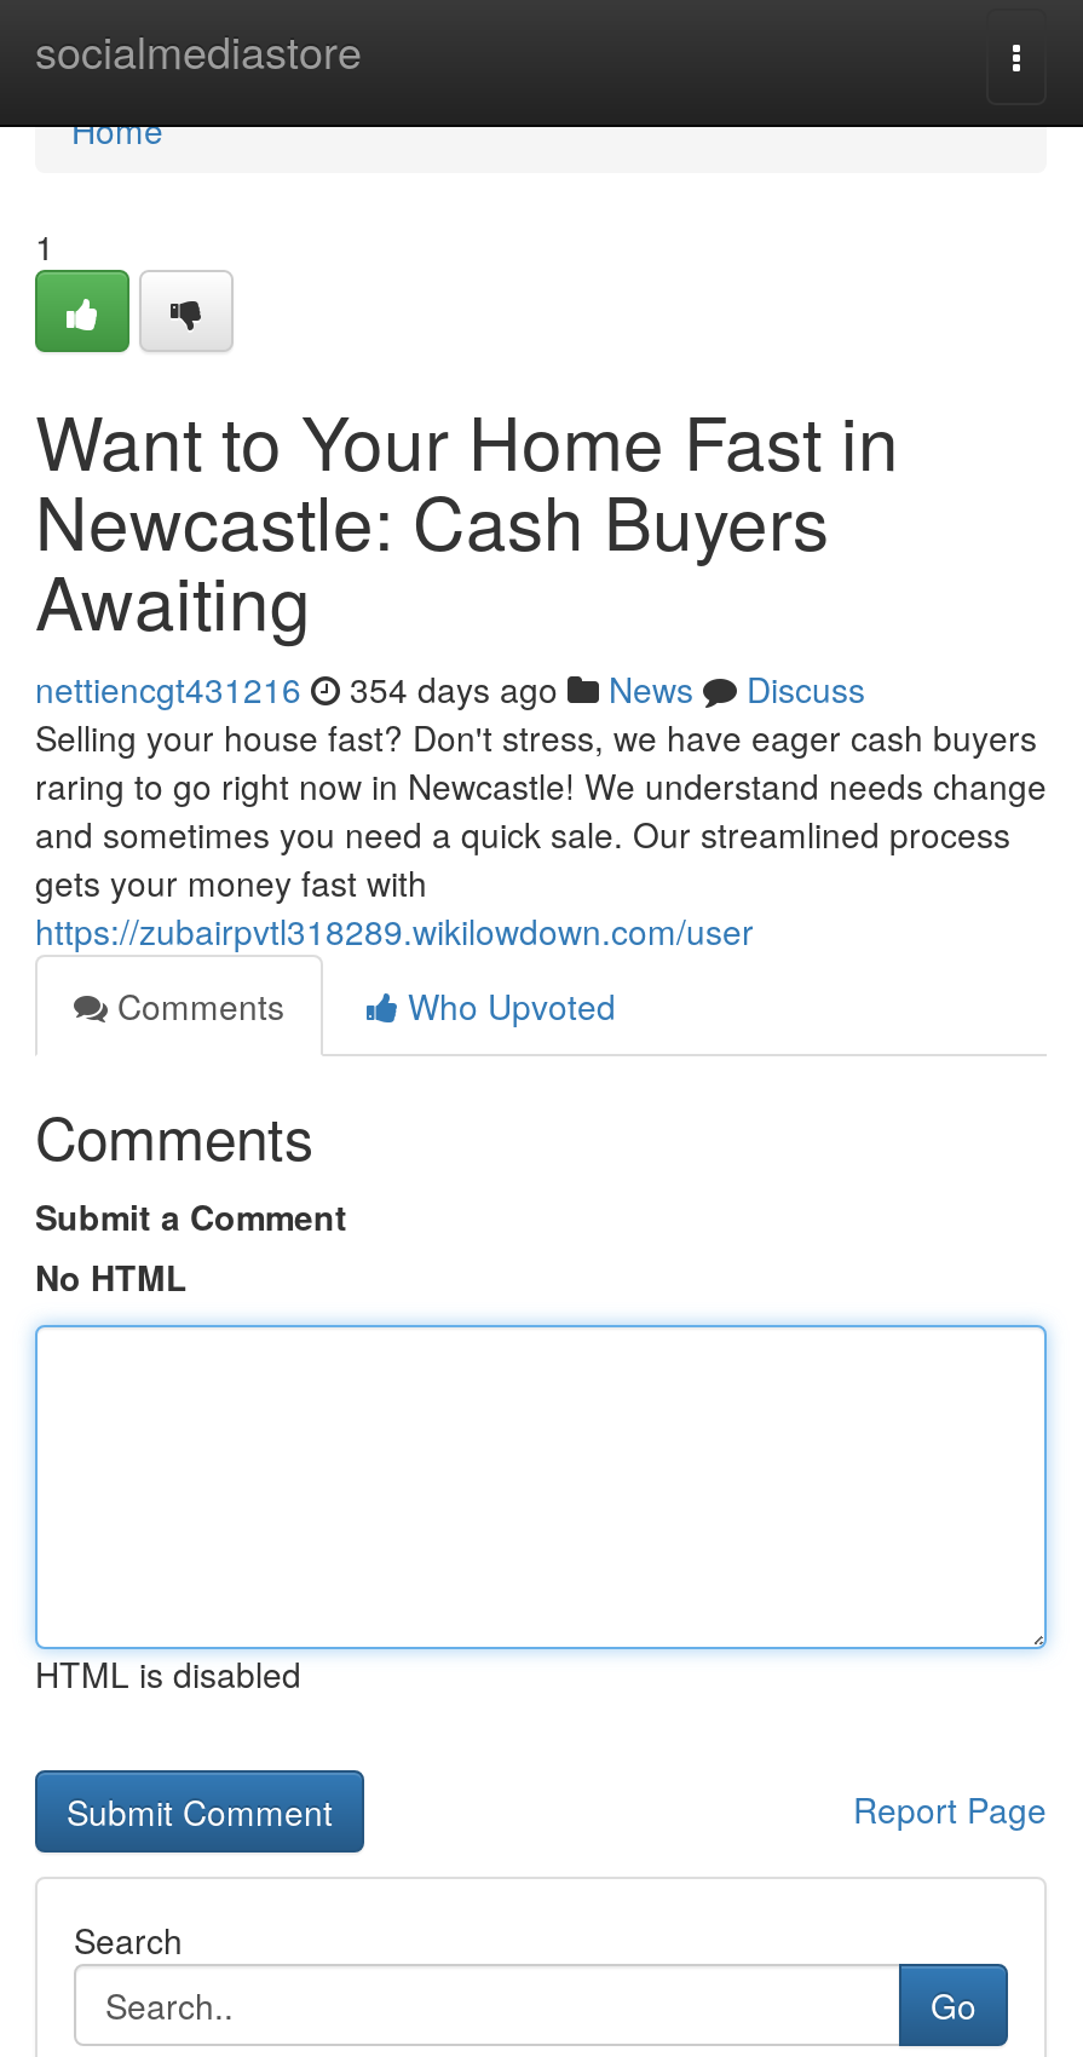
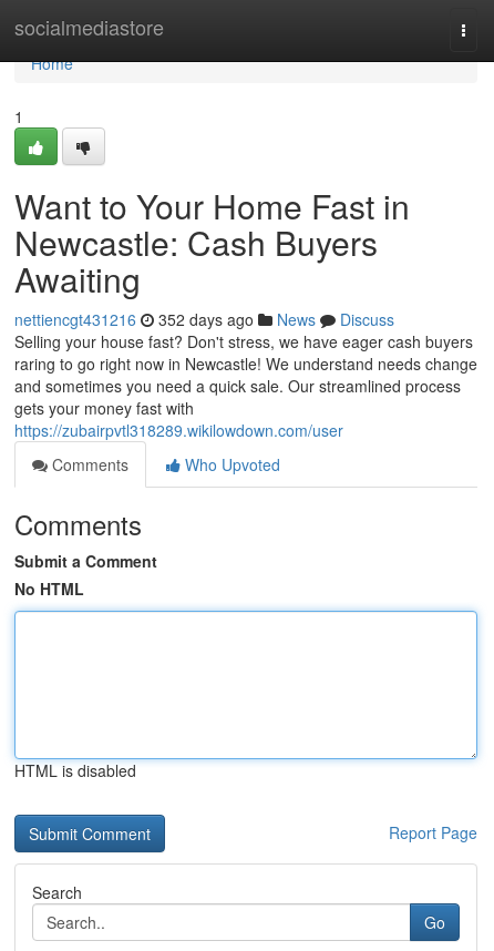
- nettiencgt431216 354 days ago News Discuss
+ nettiencgt431216 352 days ago News Discuss
